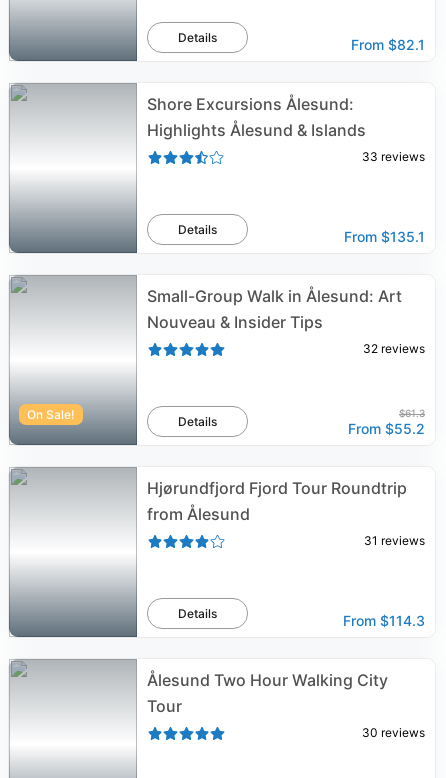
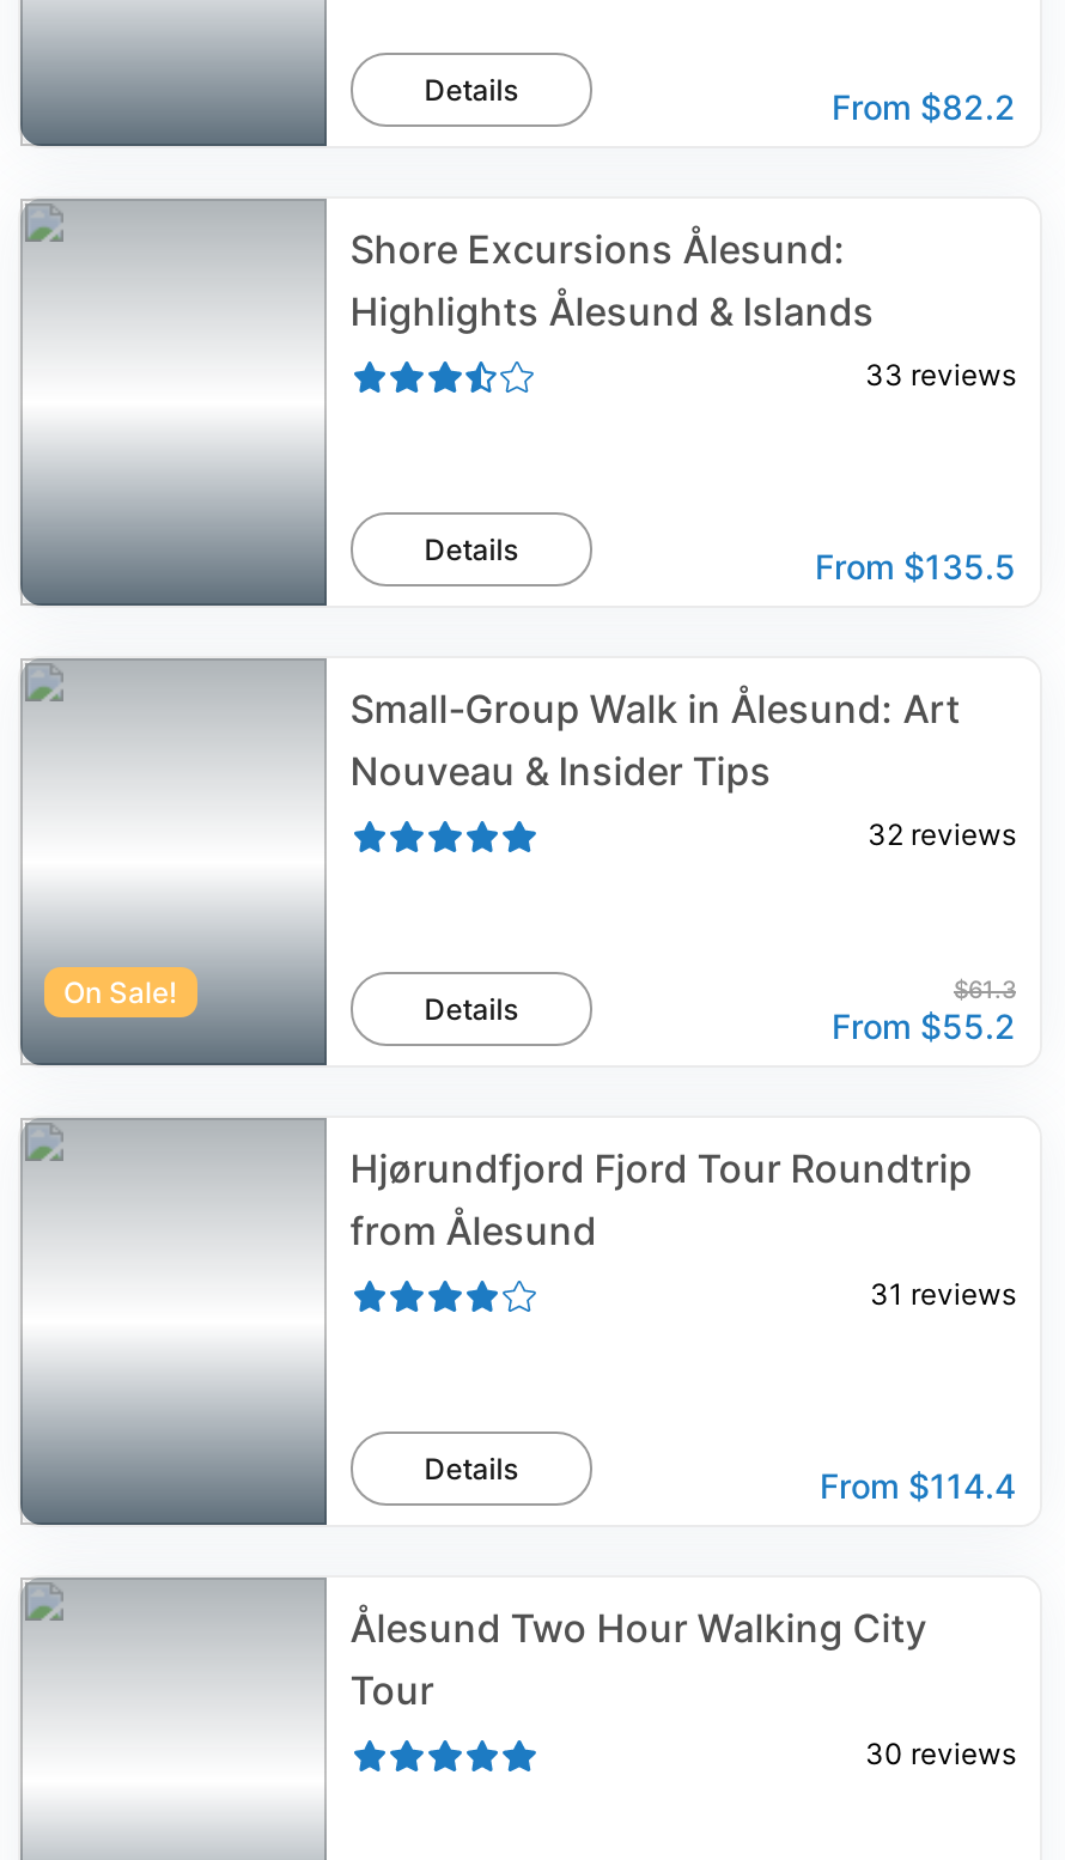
- From $82.1
+ From $82.2

- From $135.1
+ From $135.5

- From $114.3
+ From $114.4
